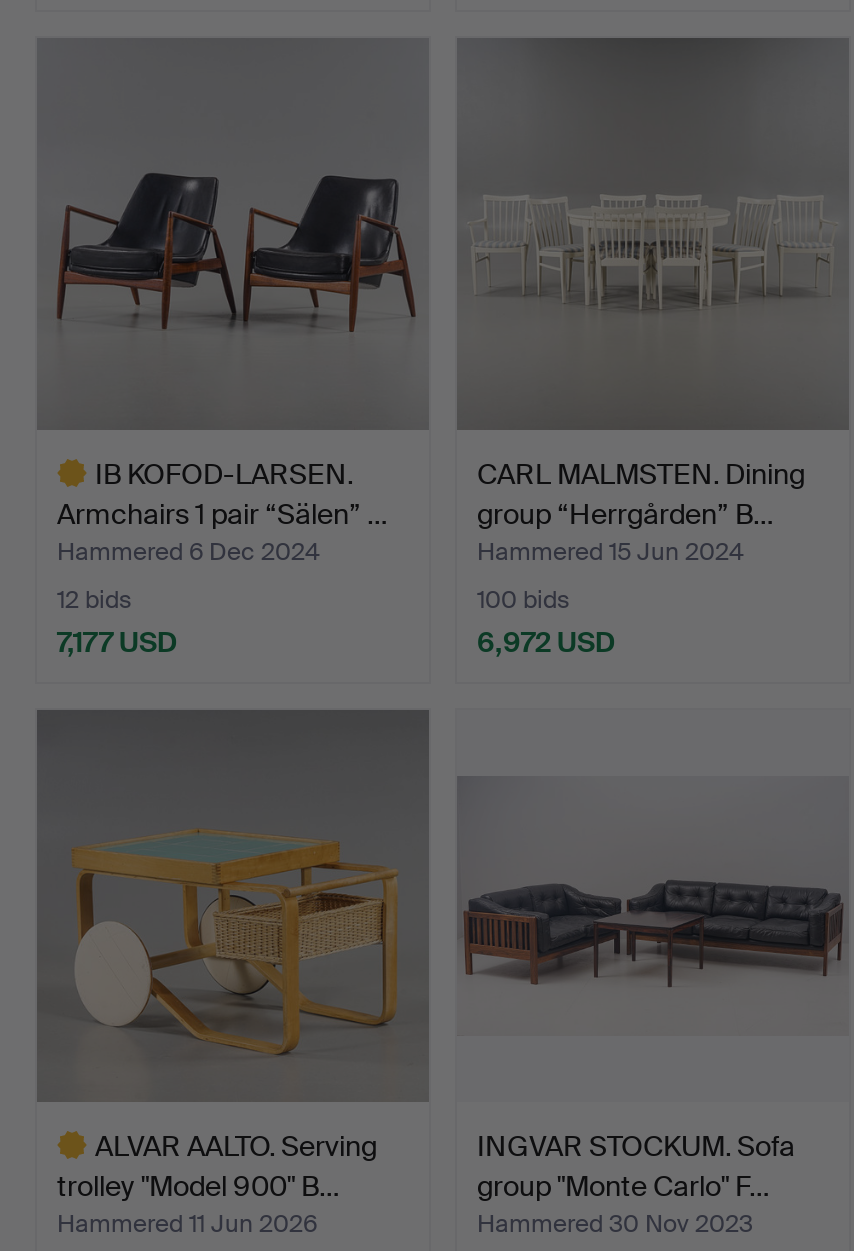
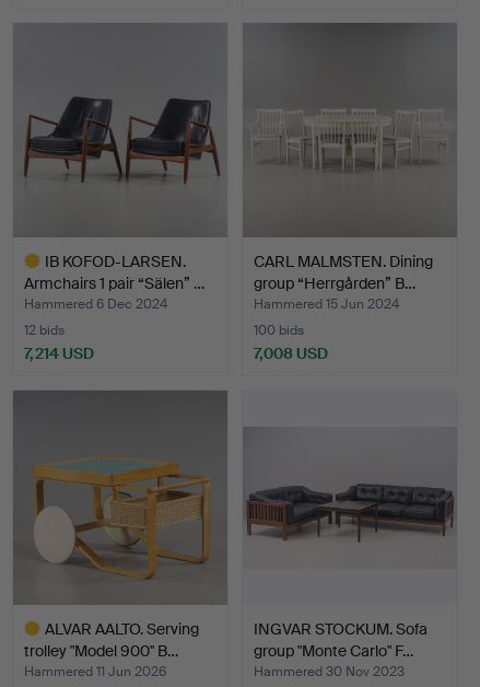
- 7,177 USD
+ 7,214 USD

- 6,972 USD
+ 7,008 USD
